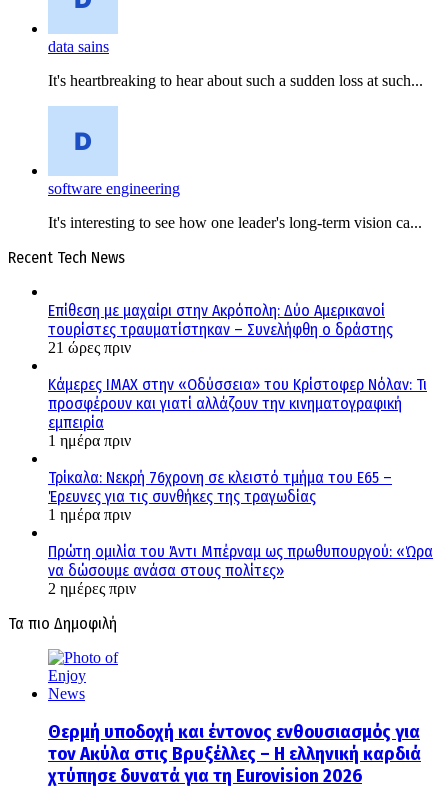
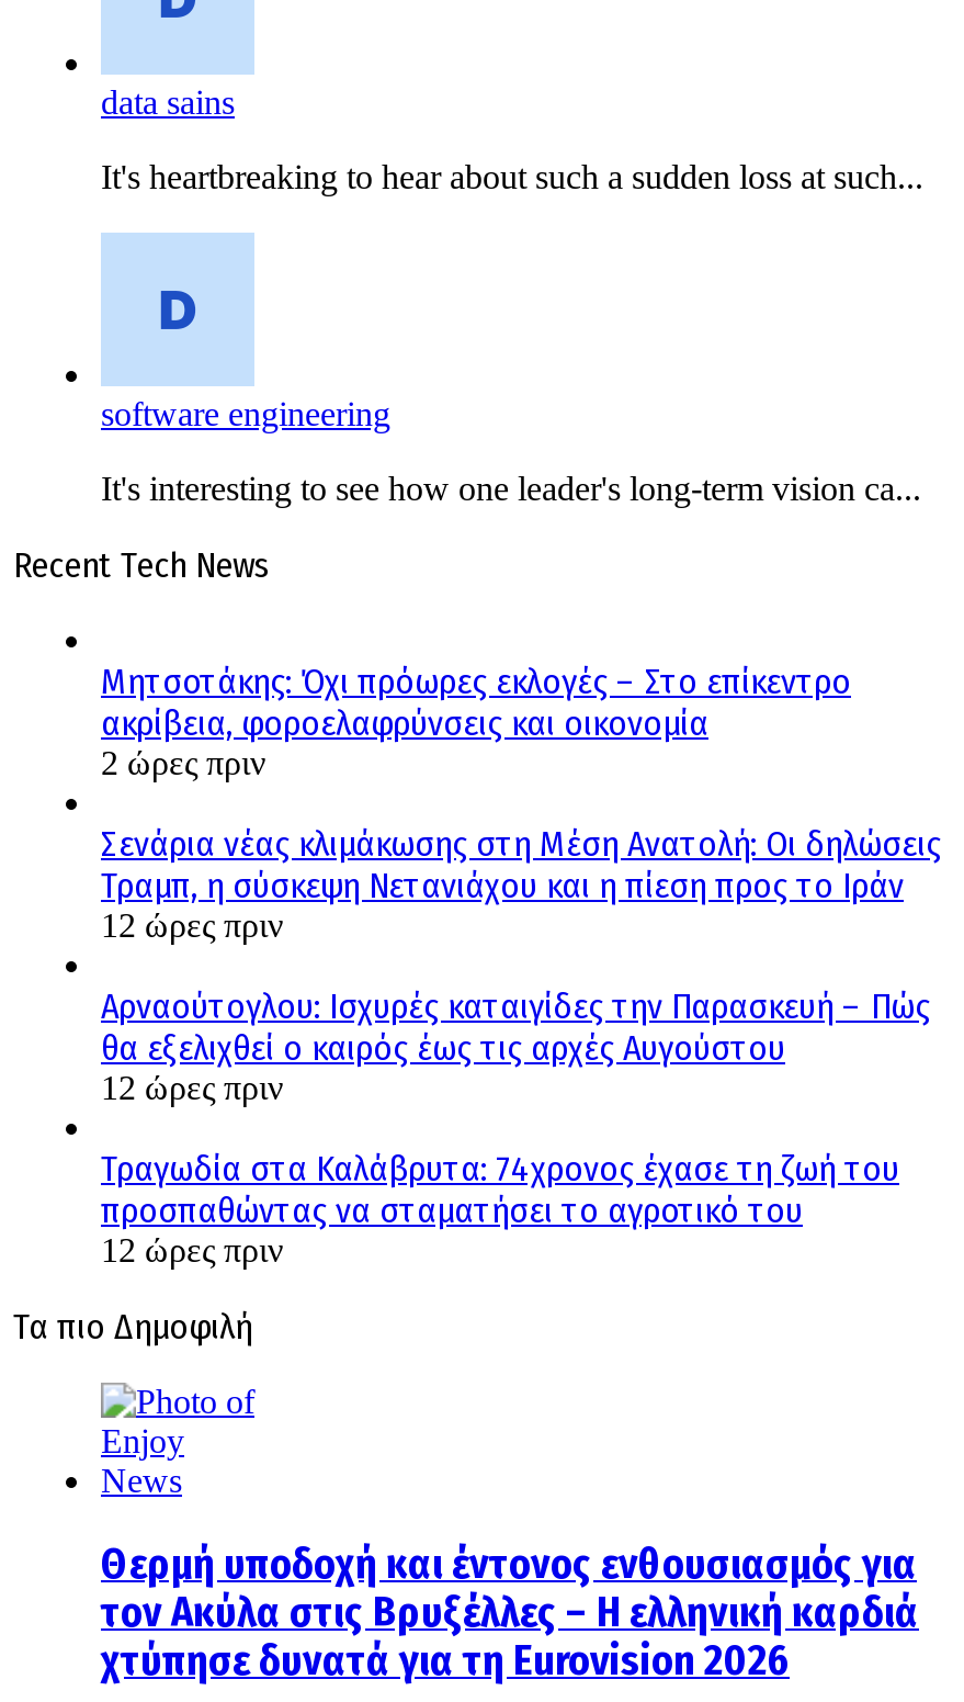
- Επίθεση με μαχαίρι στην Ακρόπολη: Δύο Αμερικανοί
- τουρίστες τραυματίστηκαν – Συνελήφθη ο δράστης
- 21 ώρες πριν
+ Μητσοτάκης: Όχι πρόωρες εκλογές – Στο επίκεντρο
+ ακρίβεια, φοροελαφρύνσεις και οικονομία
+ 2 ώρες πριν

- Κάμερες IMAX στην «Οδύσσεια» του Κρίστοφερ Νόλαν: Τι
- προσφέρουν και γιατί αλλάζουν την κινηματογραφική
- εμπειρία
- 1 ημέρα πριν
+ Σενάρια νέας κλιμάκωσης στη Μέση Ανατολή: Οι δηλώσεις
+ Τραμπ, η σύσκεψη Νετανιάχου και η πίεση προς το Ιράν
+ 12 ώρες πριν

- Τρίκαλα: Νεκρή 76χρονη σε κλειστό τμήμα του Ε65 –
- Έρευνες για τις συνθήκες της τραγωδίας
- 1 ημέρα πριν
+ Αρναούτογλου: Ισχυρές καταιγίδες την Παρασκευή – Πώς
+ θα εξελιχθεί ο καιρός έως τις αρχές Αυγούστου
+ 12 ώρες πριν

- Πρώτη ομιλία του Άντι Μπέρναμ ως πρωθυπουργού: «Ώρα
- να δώσουμε ανάσα στους πολίτες»
- 2 ημέρες πριν
+ Τραγωδία στα Καλάβρυτα: 74χρονος έχασε τη ζωή του
+ προσπαθώντας να σταματήσει το αγροτικό του
+ 12 ώρες πριν
